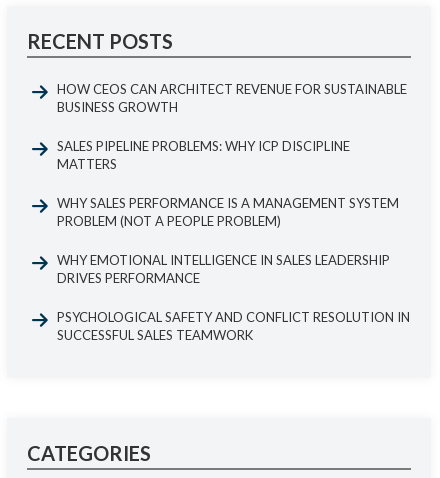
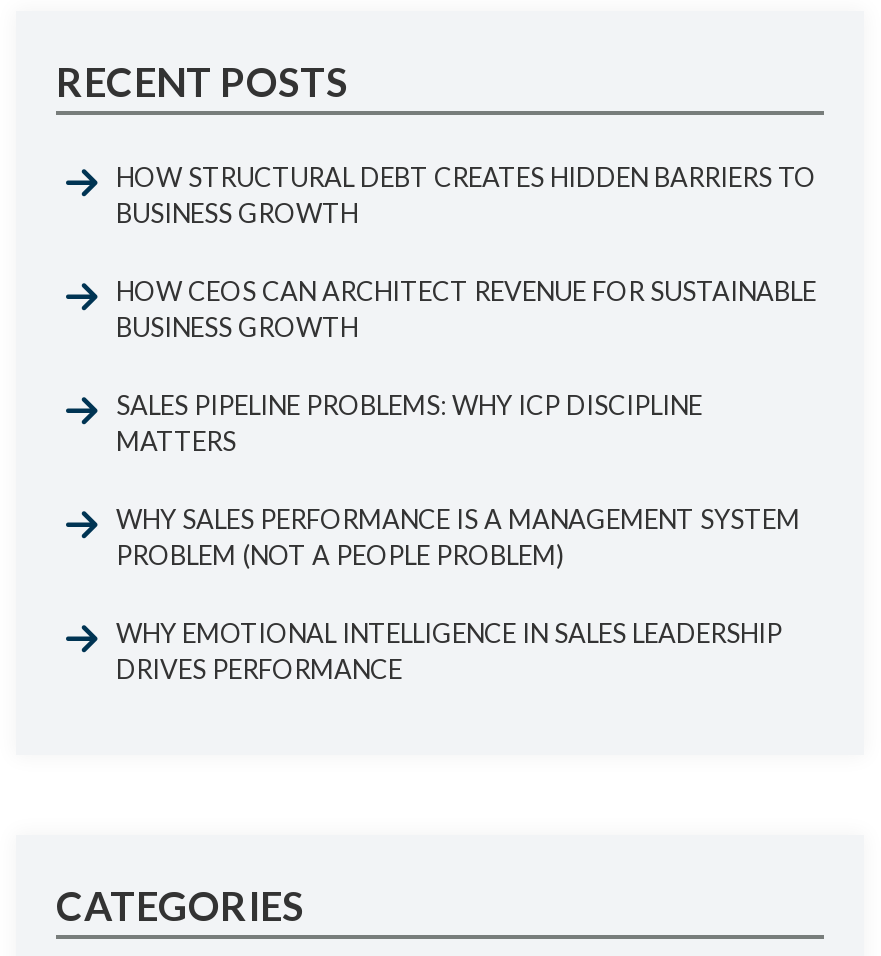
+ HOW STRUCTURAL DEBT CREATES HIDDEN BARRIERS TO
+ BUSINESS GROWTH

moved down: HOW CEOS CAN ARCHITECT REVENUE FOR SUSTAINABLE | BUSINESS GROWTH | SALES PIPELINE PROBLEMS: WHY ICP DISCIPLINE | MATTERS | WHY SALES PERFORMANCE IS A MANAGEMENT SYSTEM | PROBLEM (NOT A PEOPLE PROBLEM) | WHY EMOTIONAL INTELLIGENCE IN SALES LEADERSHIP | DRIVES PERFORMANCE

- PSYCHOLOGICAL SAFETY AND CONFLICT RESOLUTION IN
- SUCCESSFUL SALES TEAMWORK
